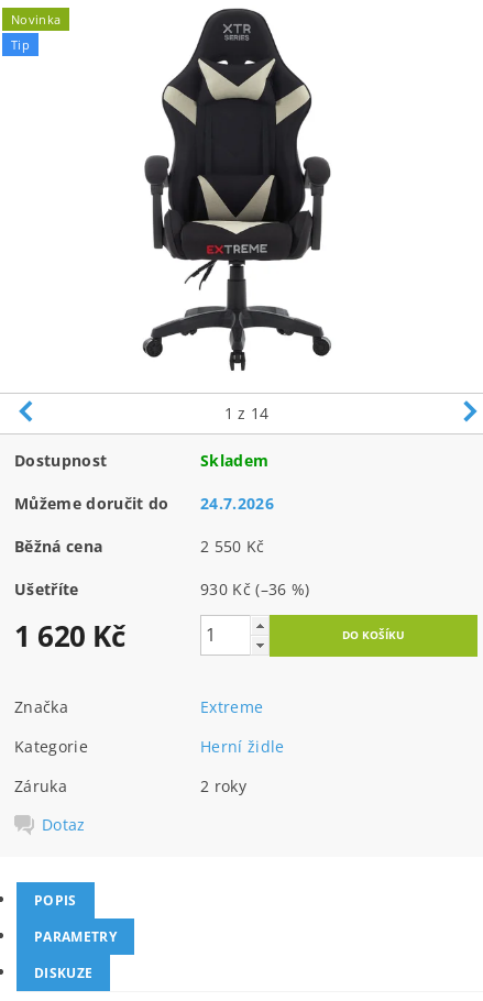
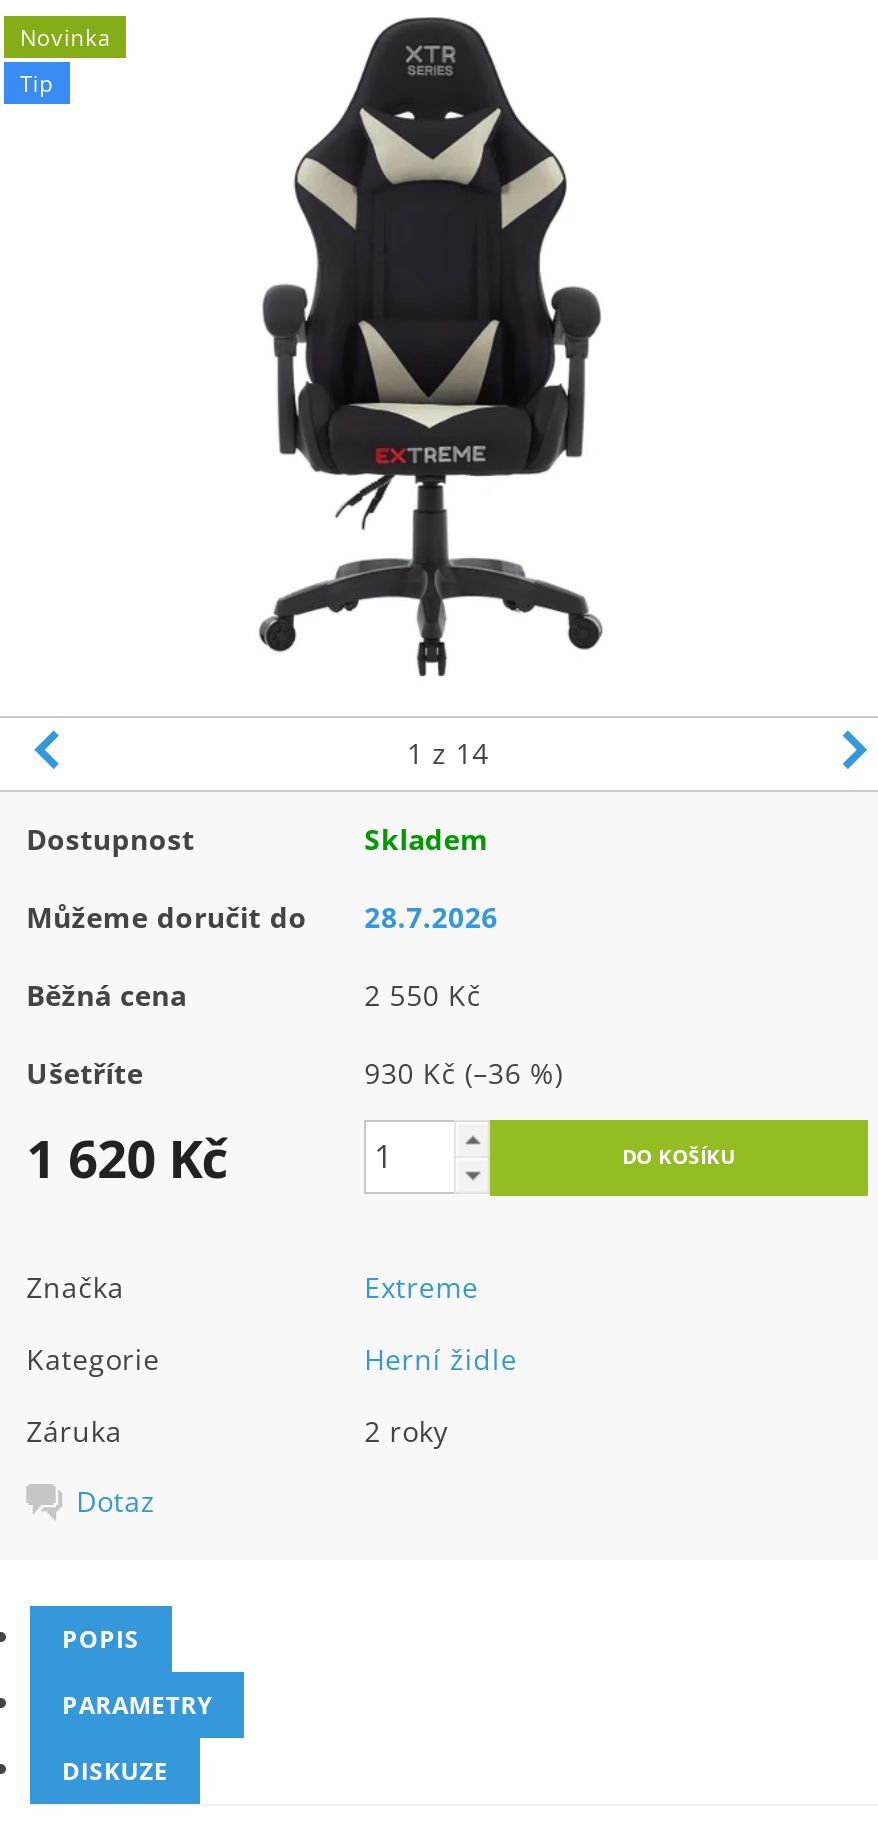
- Můžeme doručit do 24.7.2026
+ Můžeme doručit do 28.7.2026
